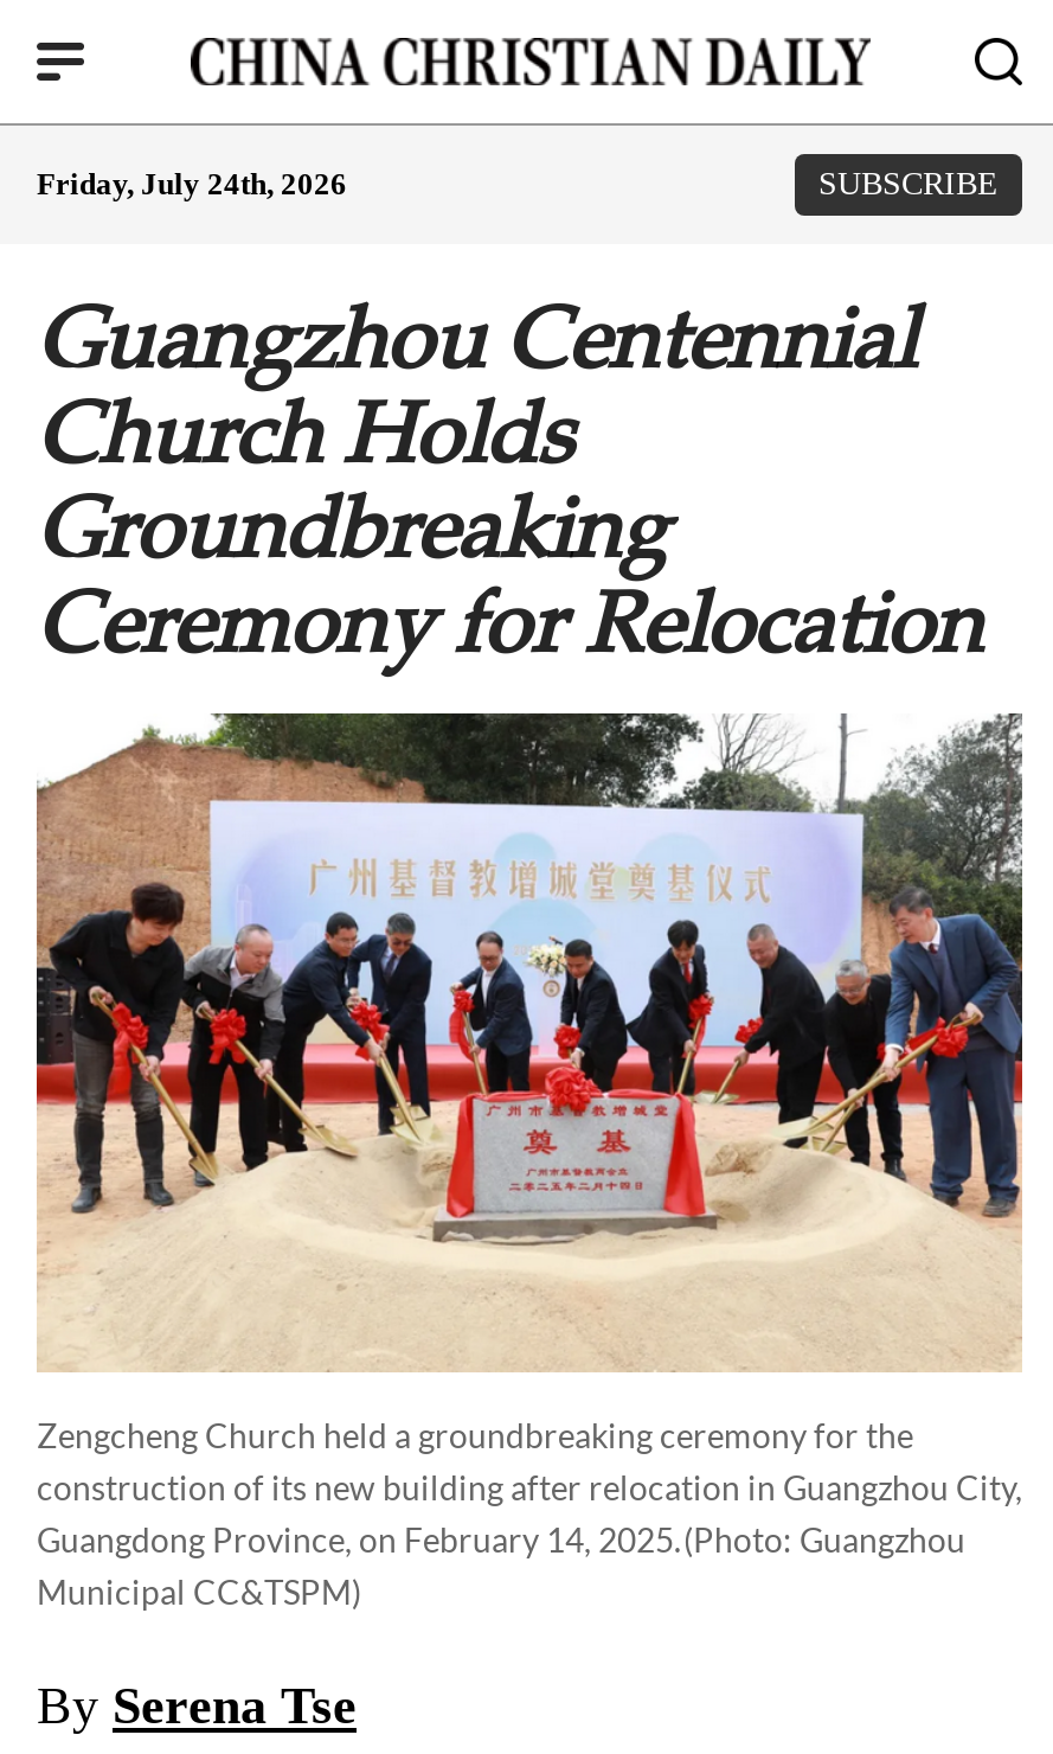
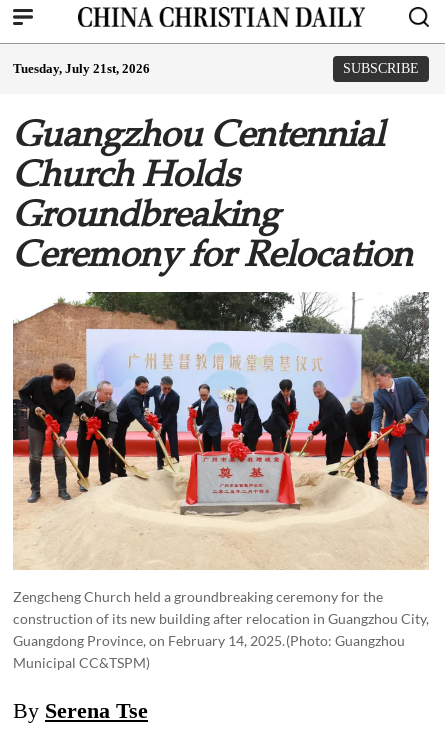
- Friday, July 24th, 2026
+ Tuesday, July 21st, 2026
